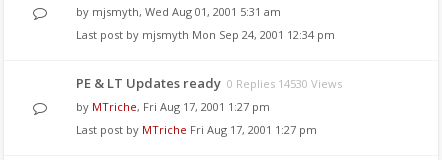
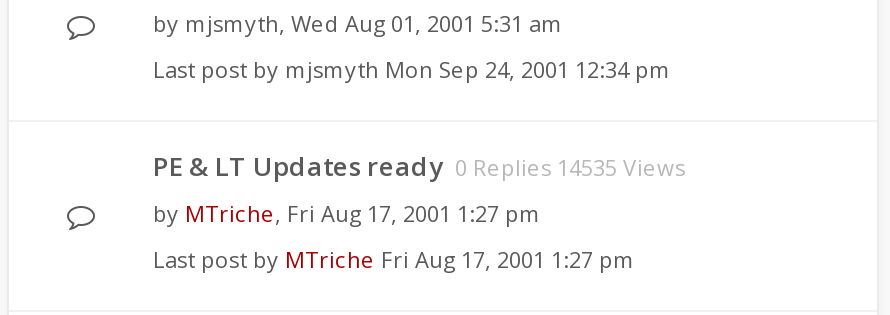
- PE & LT Updates ready 0 Replies 14530 Views
+ PE & LT Updates ready 0 Replies 14535 Views
